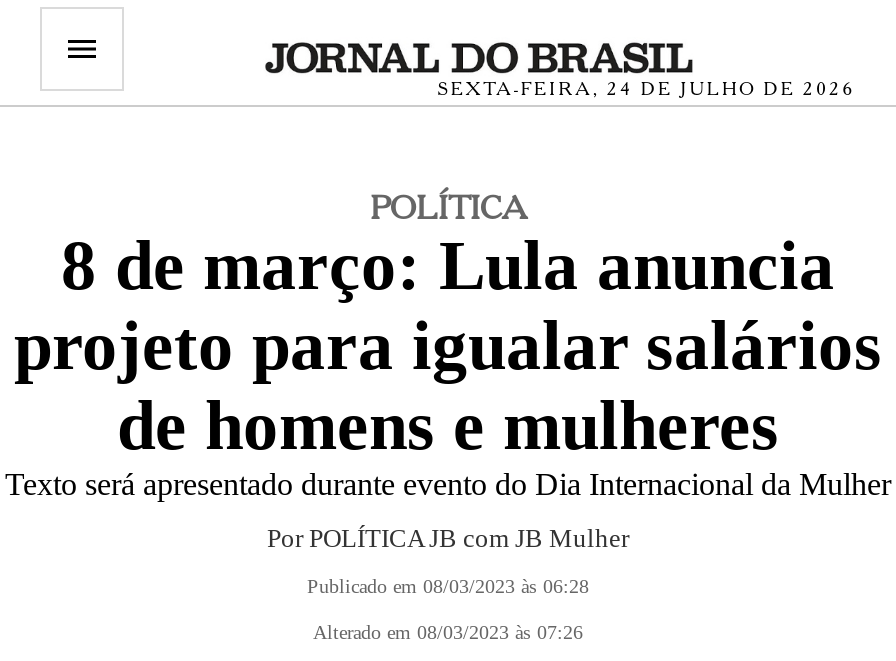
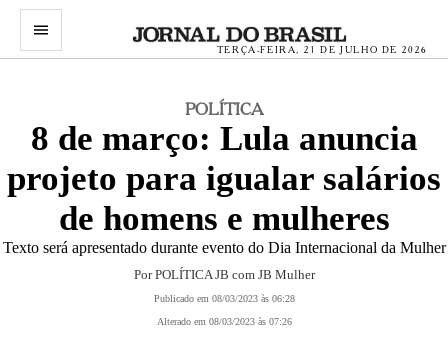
- SEXTA-FEIRA, 24 DE JULHO DE 2026
+ TERÇA-FEIRA, 21 DE JULHO DE 2026
